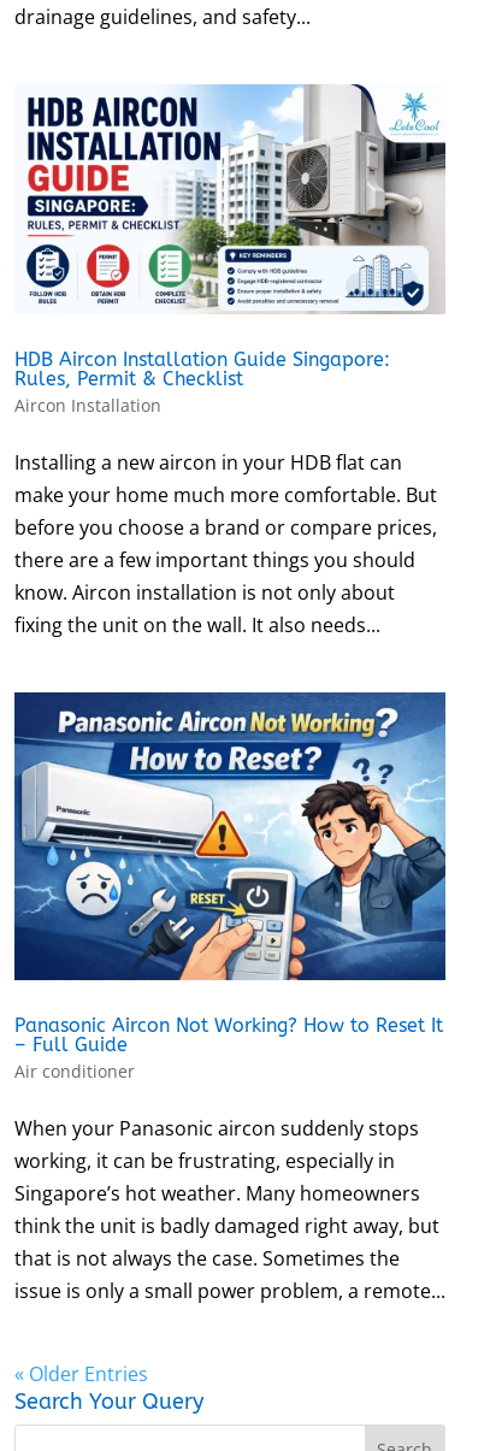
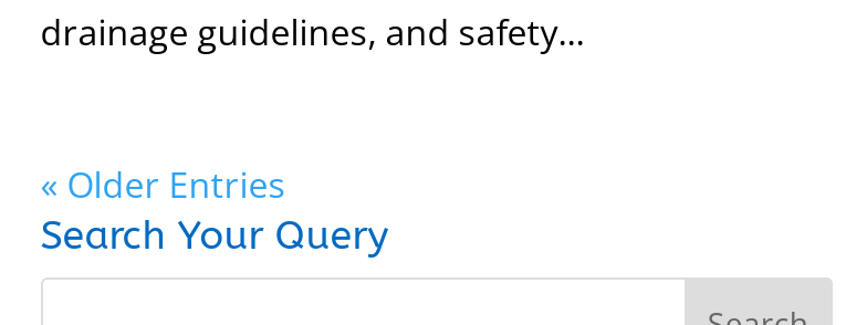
- [image]
- HDB Aircon Installation Guide Singapore:
- Rules, Permit & Checklist
- Aircon Installation
- Installing a new aircon in your HDB flat can
- make your home much more comfortable. But
- before you choose a brand or compare prices,
- there are a few important things you should
- know. Aircon installation is not only about
- fixing the unit on the wall. It also needs...

- [image]
- Panasonic Aircon Not Working? How to Reset It
- – Full Guide
- Air conditioner
- When your Panasonic aircon suddenly stops
- working, it can be frustrating, especially in
- Singapore’s hot weather. Many homeowners
- think the unit is badly damaged right away, but
- that is not always the case. Sometimes the
- issue is only a small power problem, a remote...
